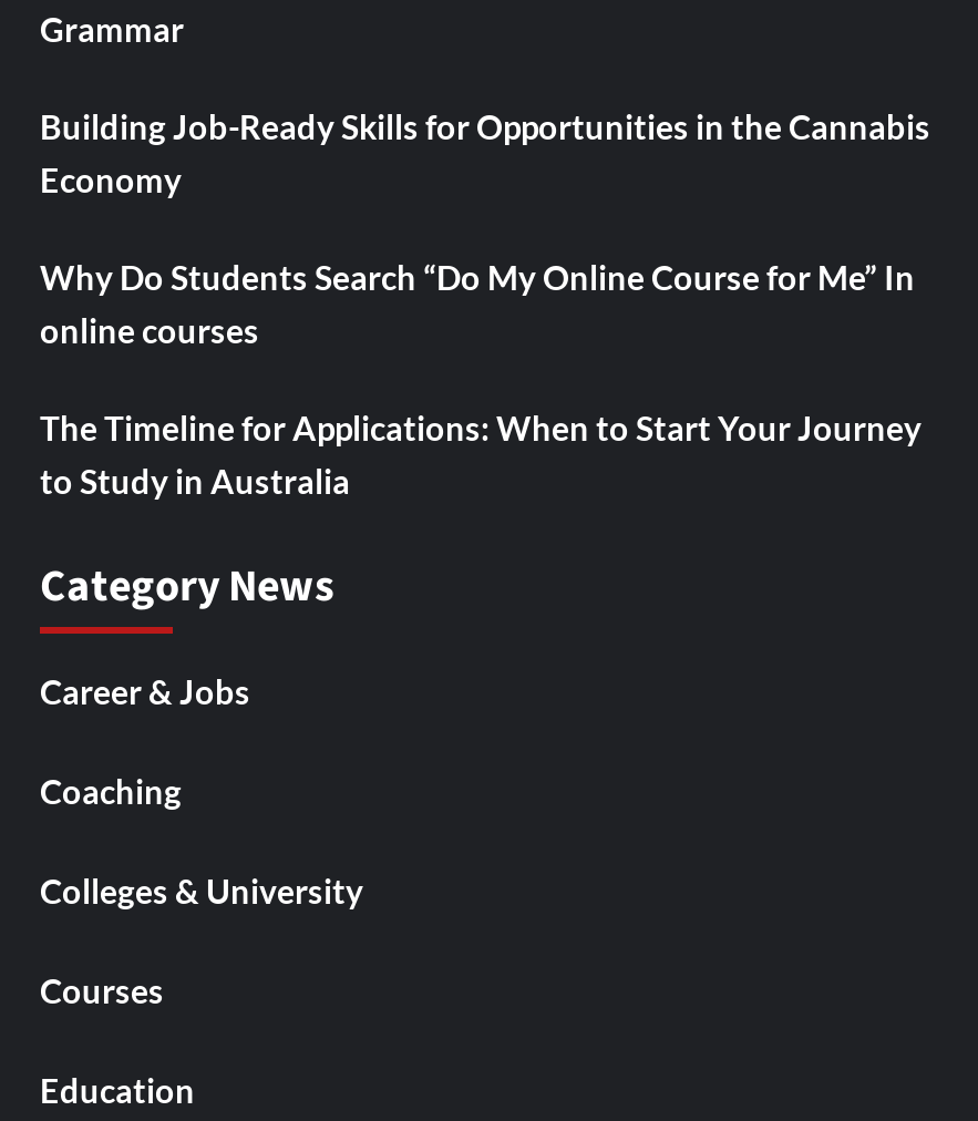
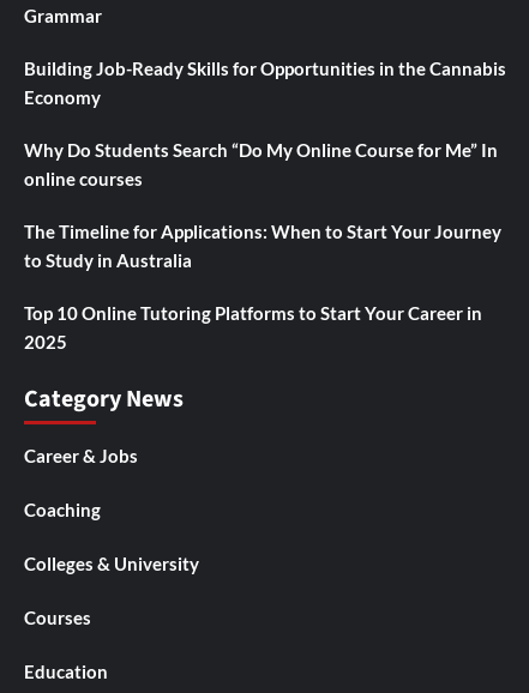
+ Top 10 Online Tutoring Platforms to Start Your Career in
+ 2025
